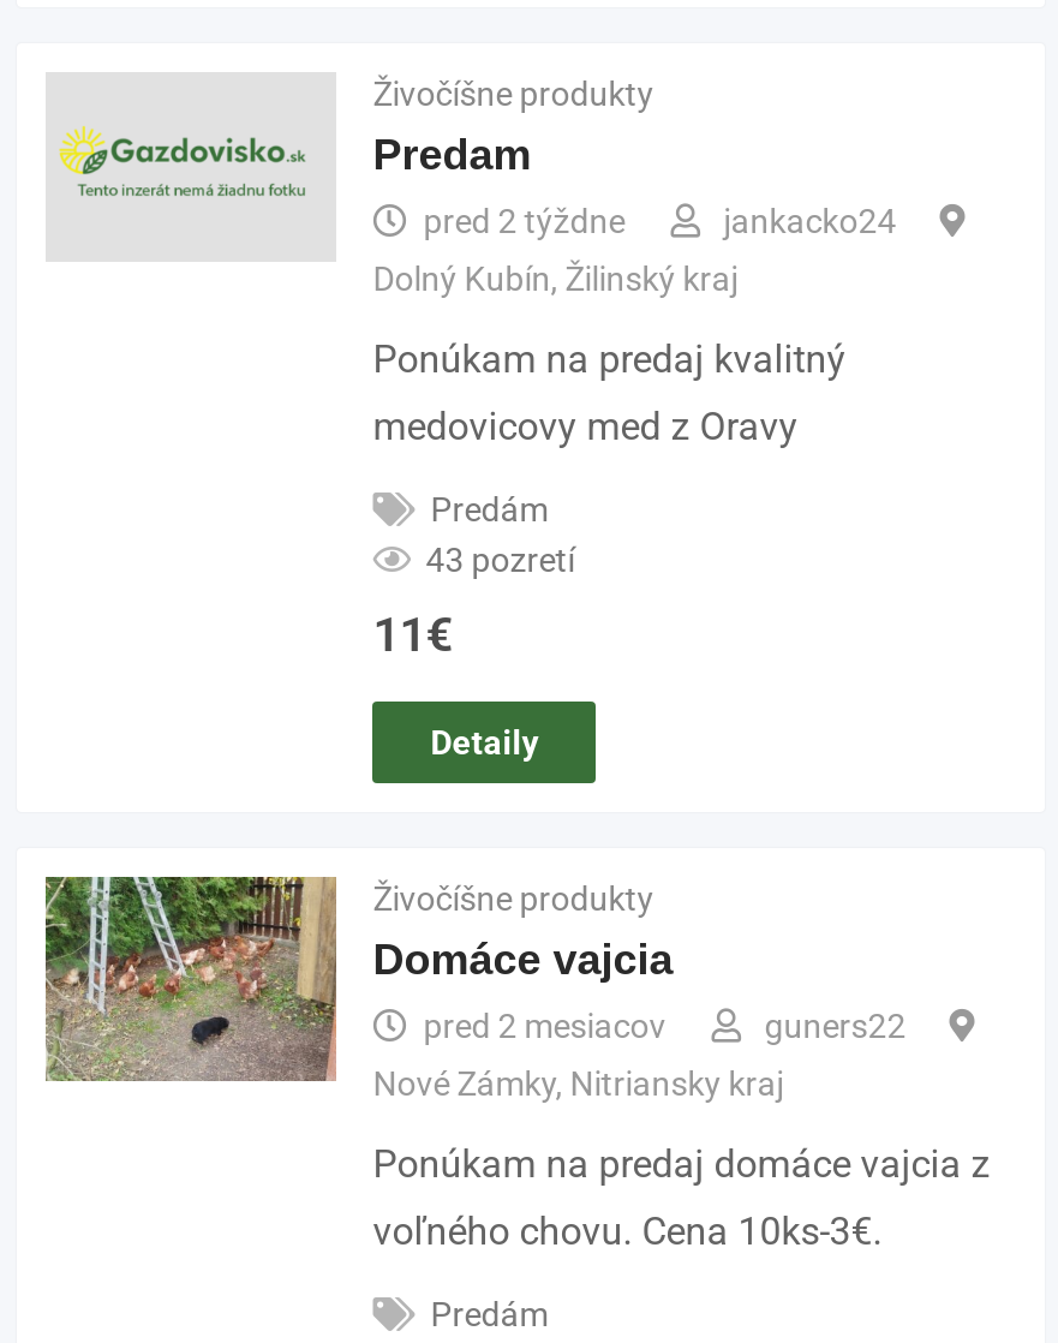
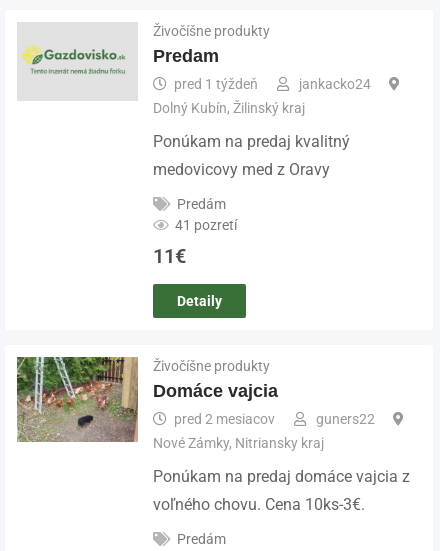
- pred 2 týždne
+ pred 1 týždeň

- 43 pozretí
+ 41 pozretí
